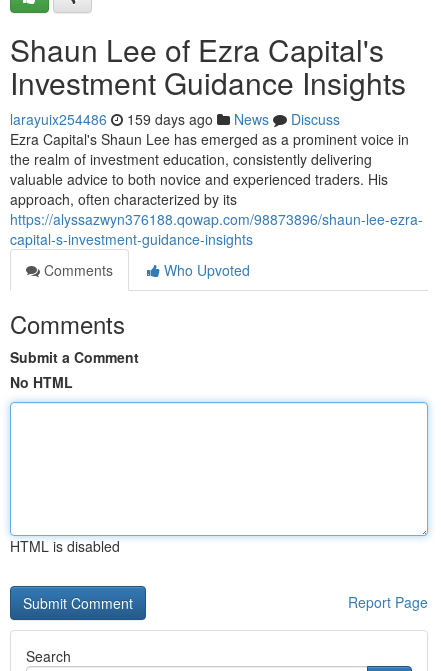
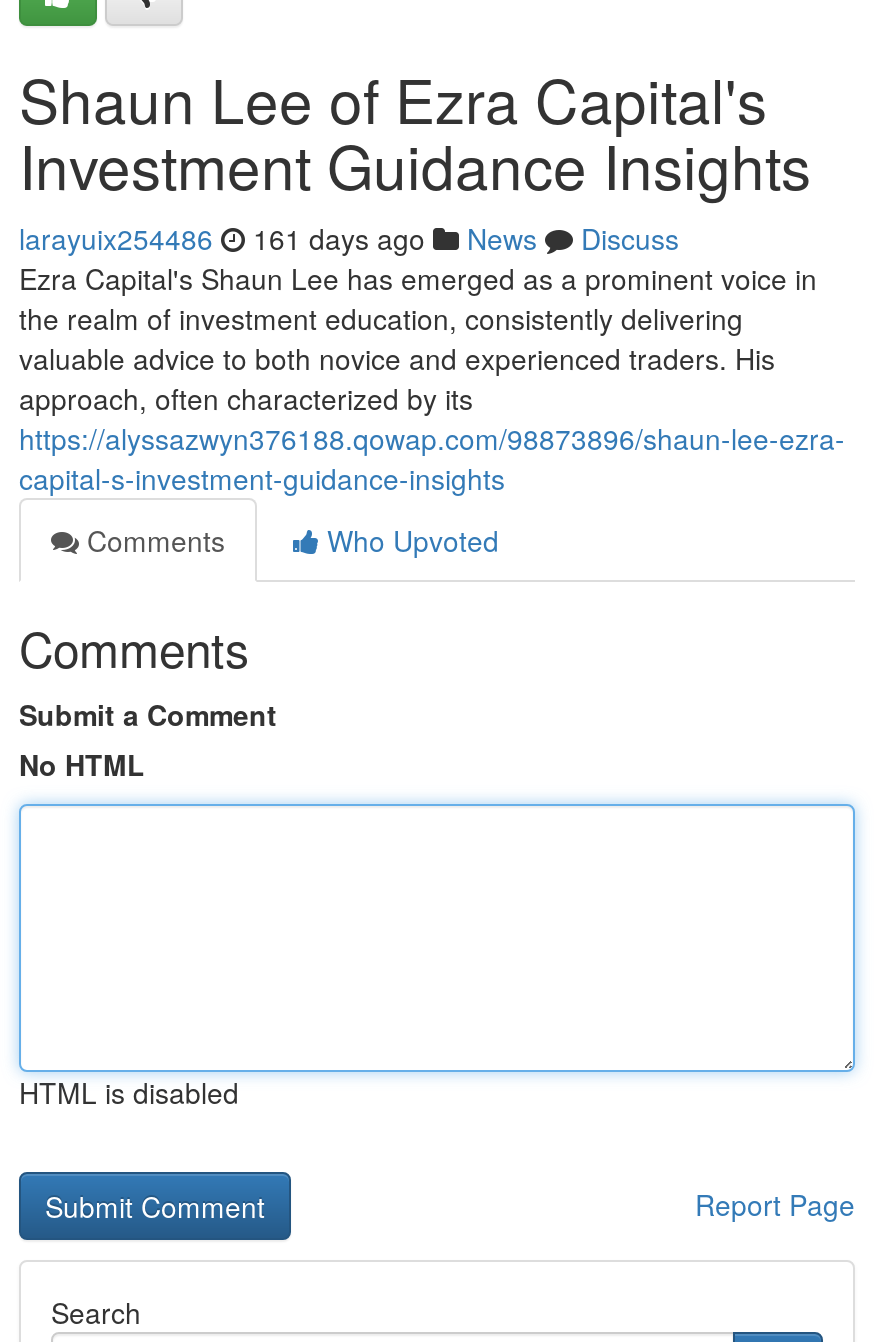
- larayuix254486 159 days ago News Discuss
+ larayuix254486 161 days ago News Discuss
